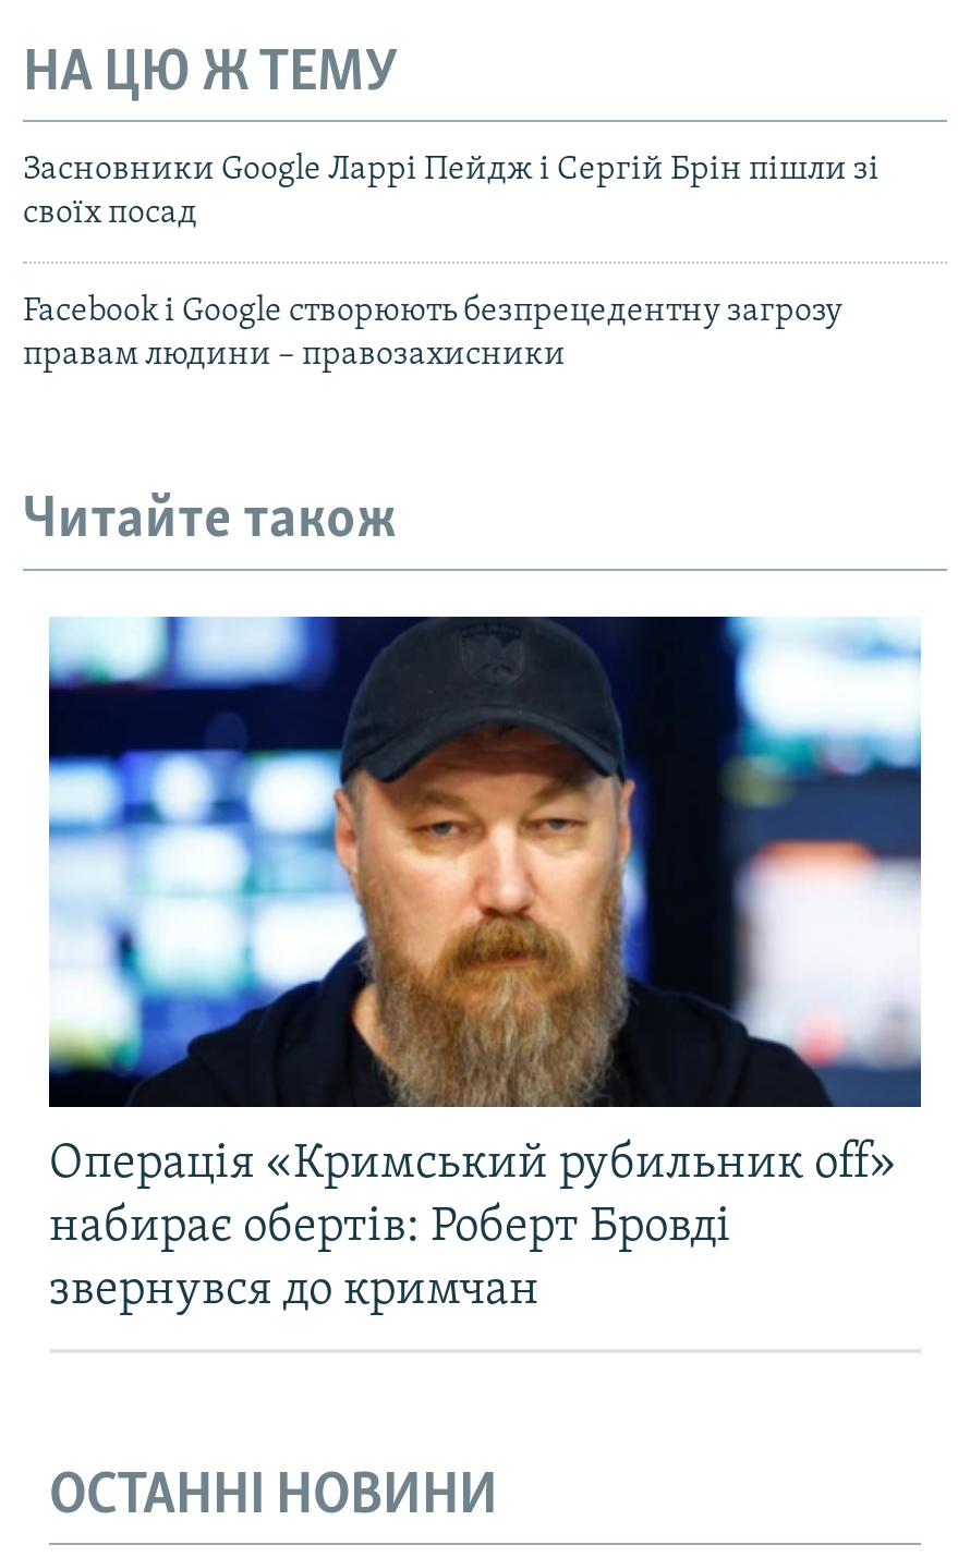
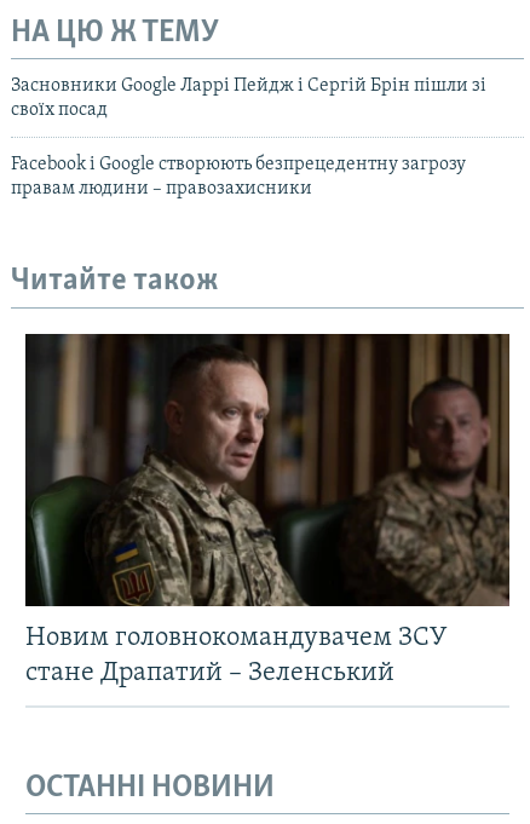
- [image]
- Операція «Кримський рубильник off»
- набирає обертів: Роберт Бровді
- звернувся до кримчан
+ [image]
+ Новим головнокомандувачем ЗСУ
+ стане Драпатий – Зеленський
